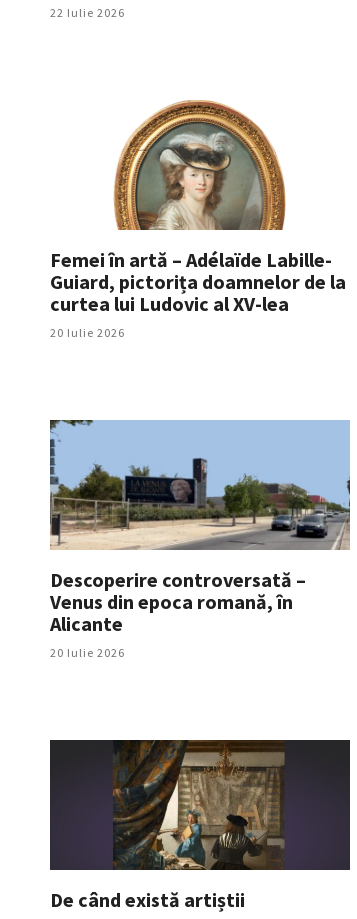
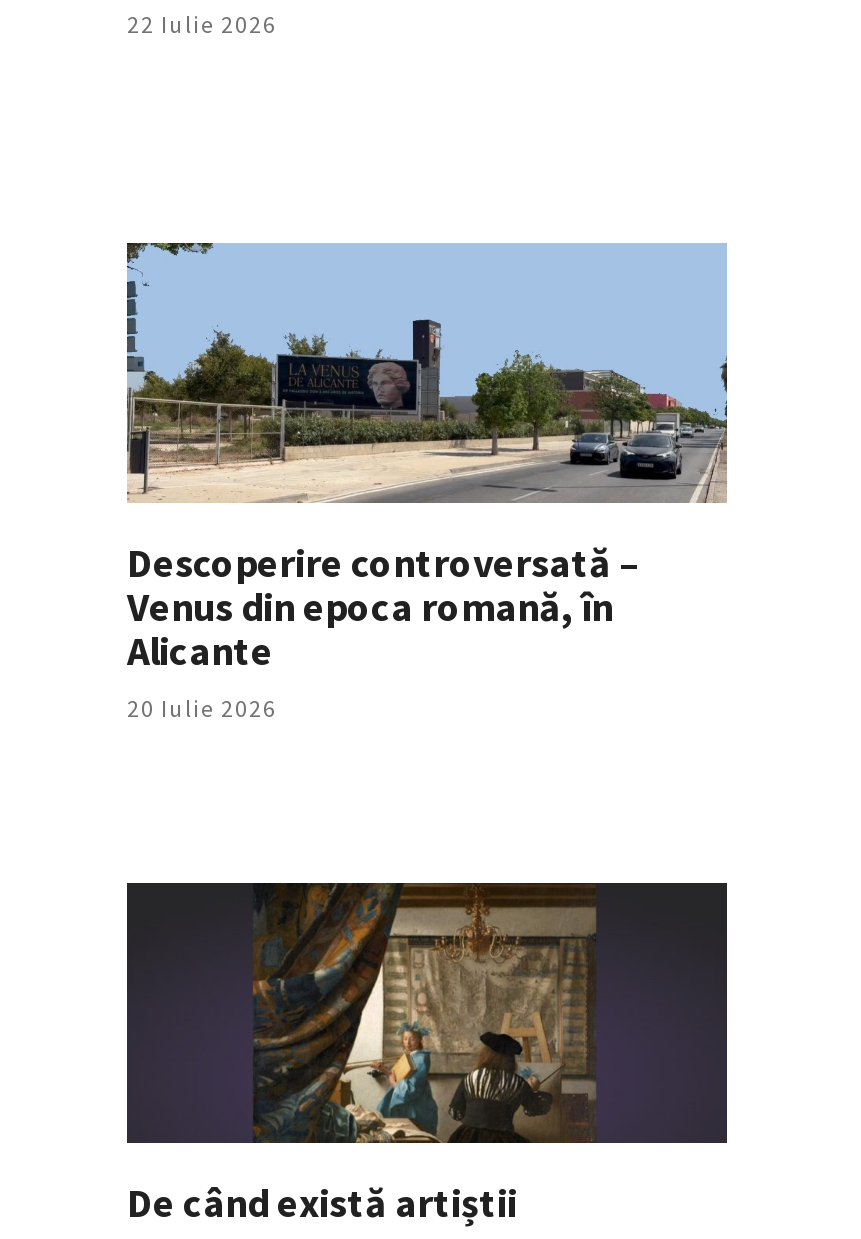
- [image]
- Femei în artă – Adélaïde Labille-
- Guiard, pictorița doamnelor de la
- curtea lui Ludovic al XV-lea
- 20 Iulie 2026
